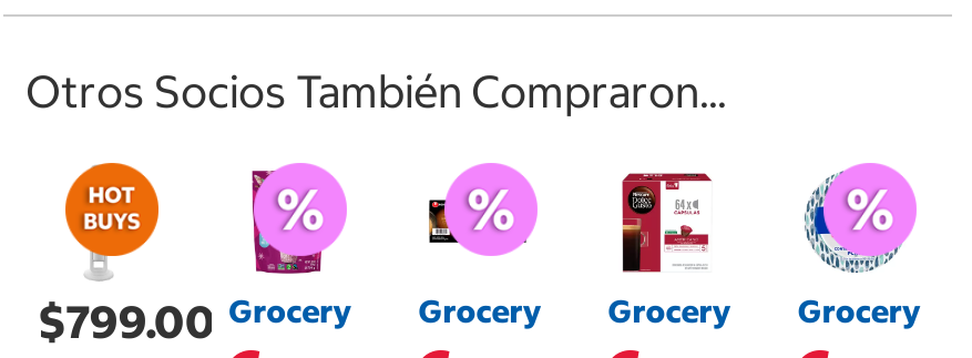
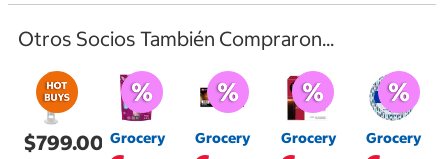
- [image]
+ [image]
